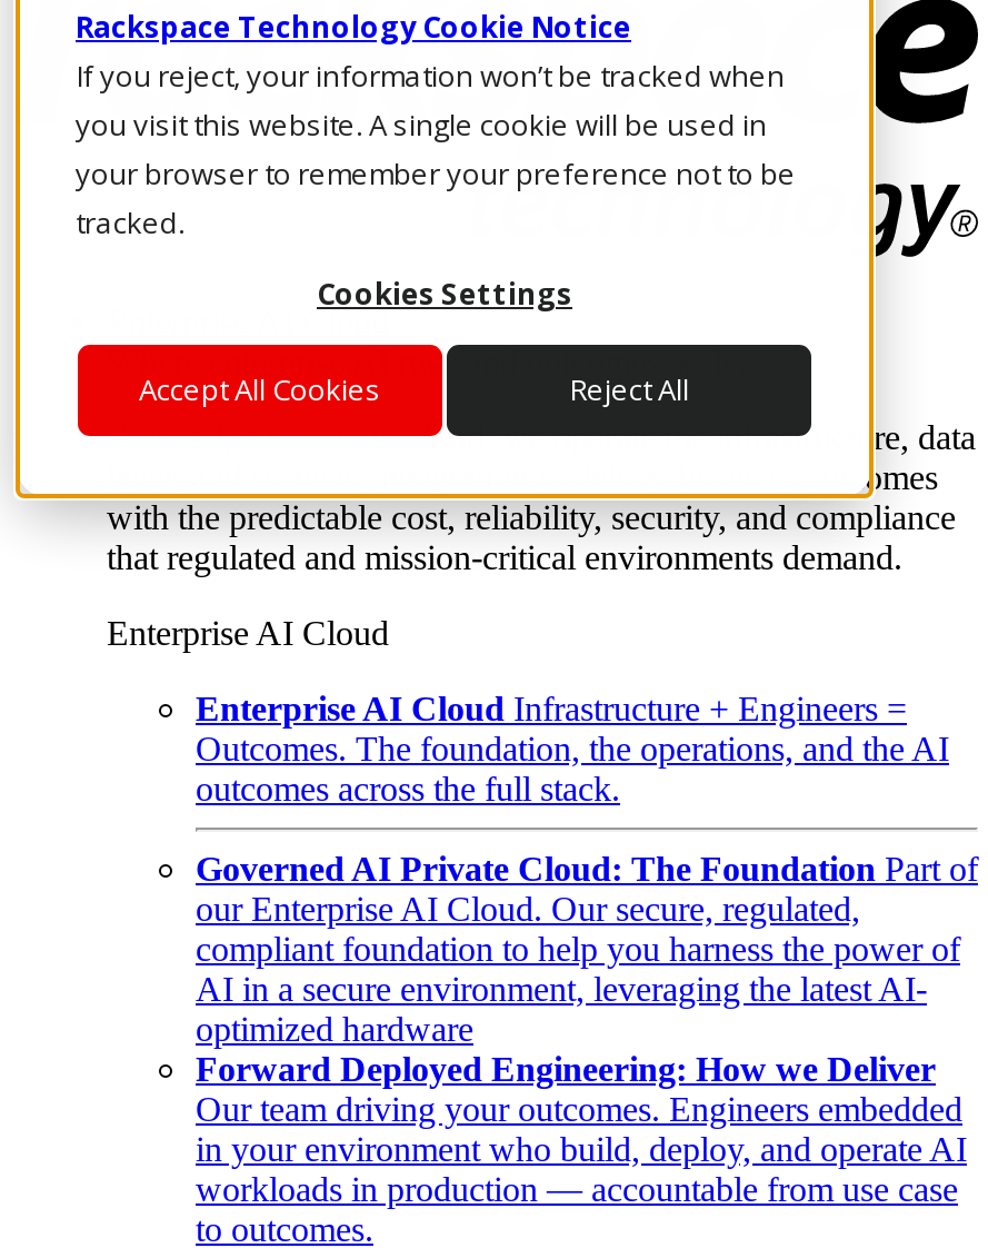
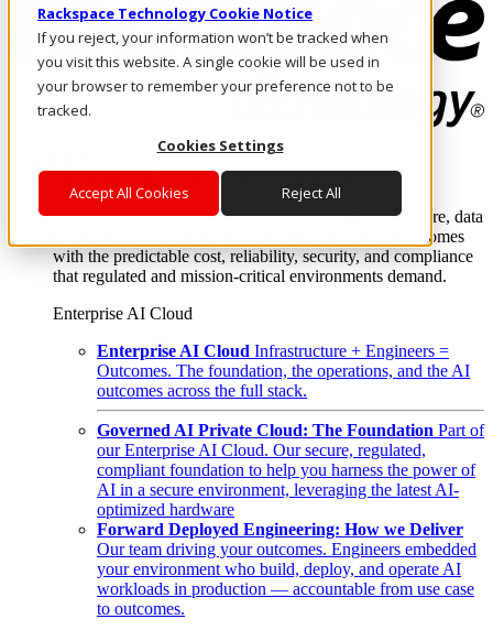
- in your environment who build, deploy, and operate AI
+ your environment who build, deploy, and operate AI
